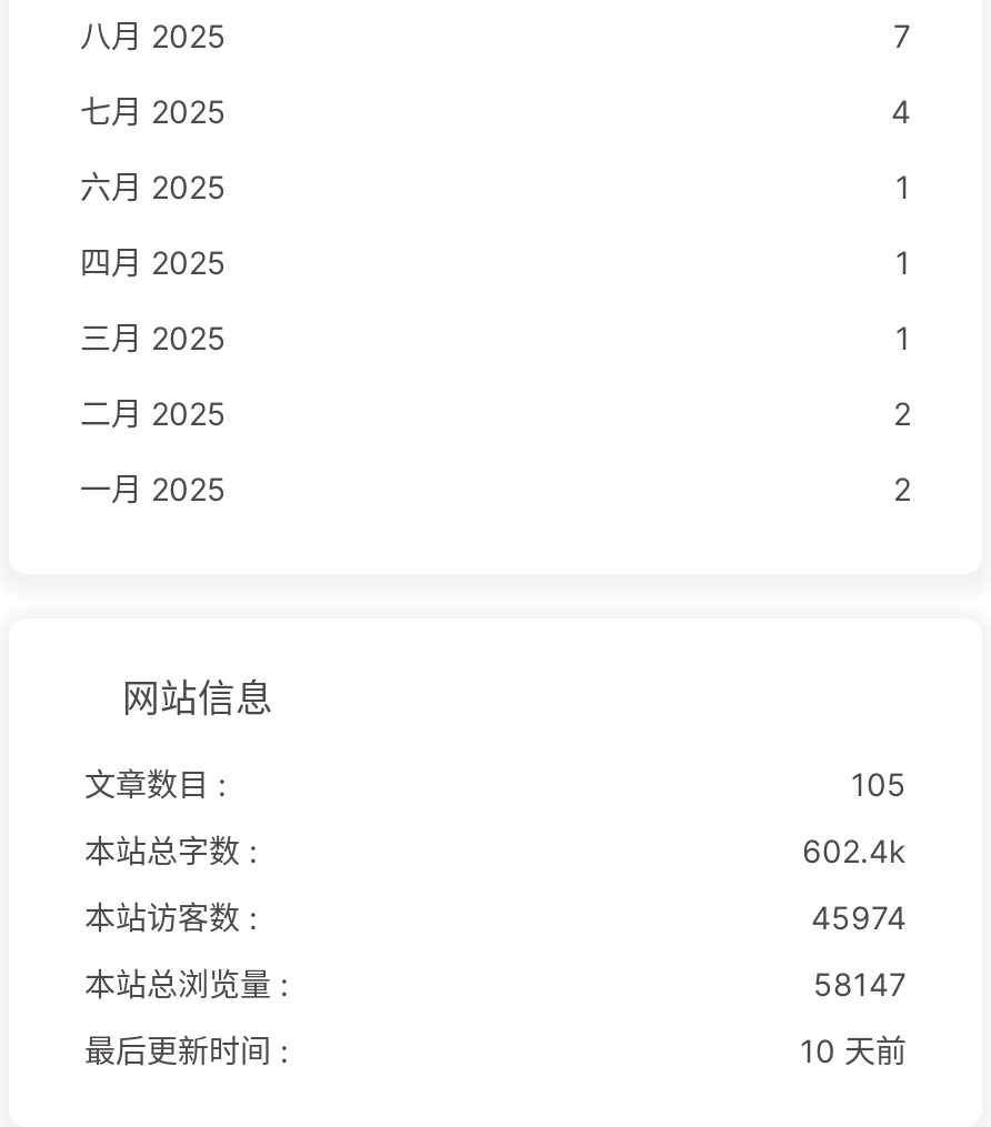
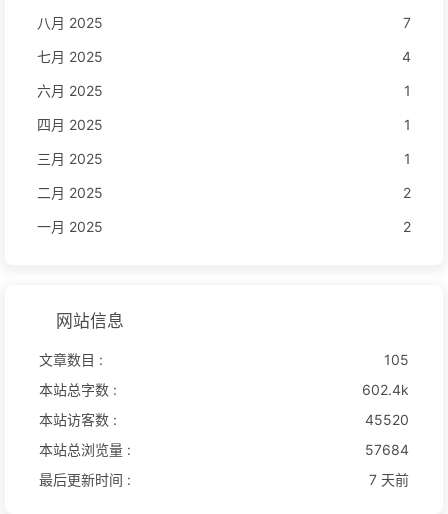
- 45974
+ 45520

- 58147
+ 57684

- 10 天前
+ 7 天前
